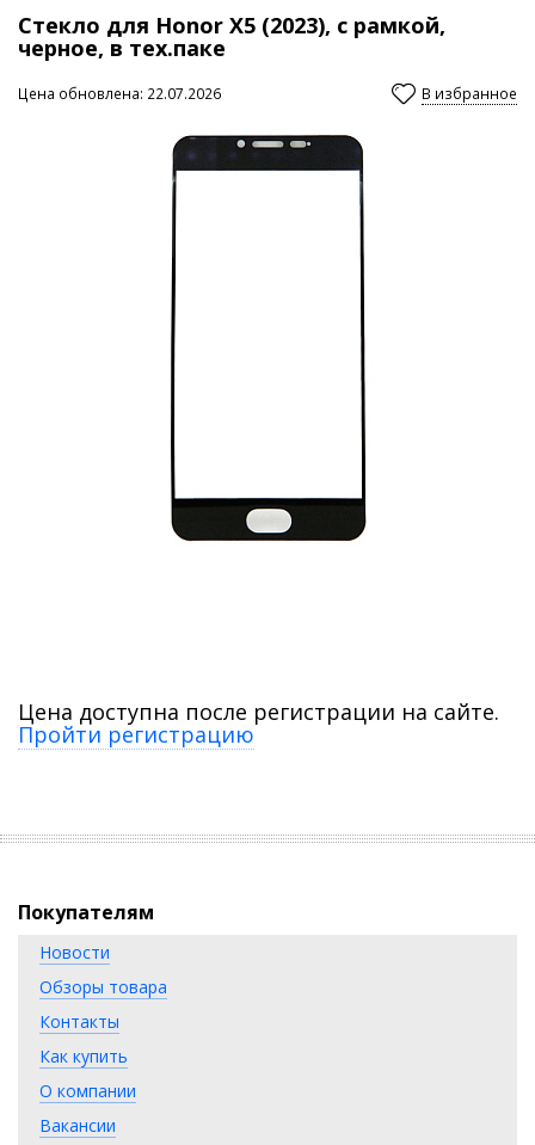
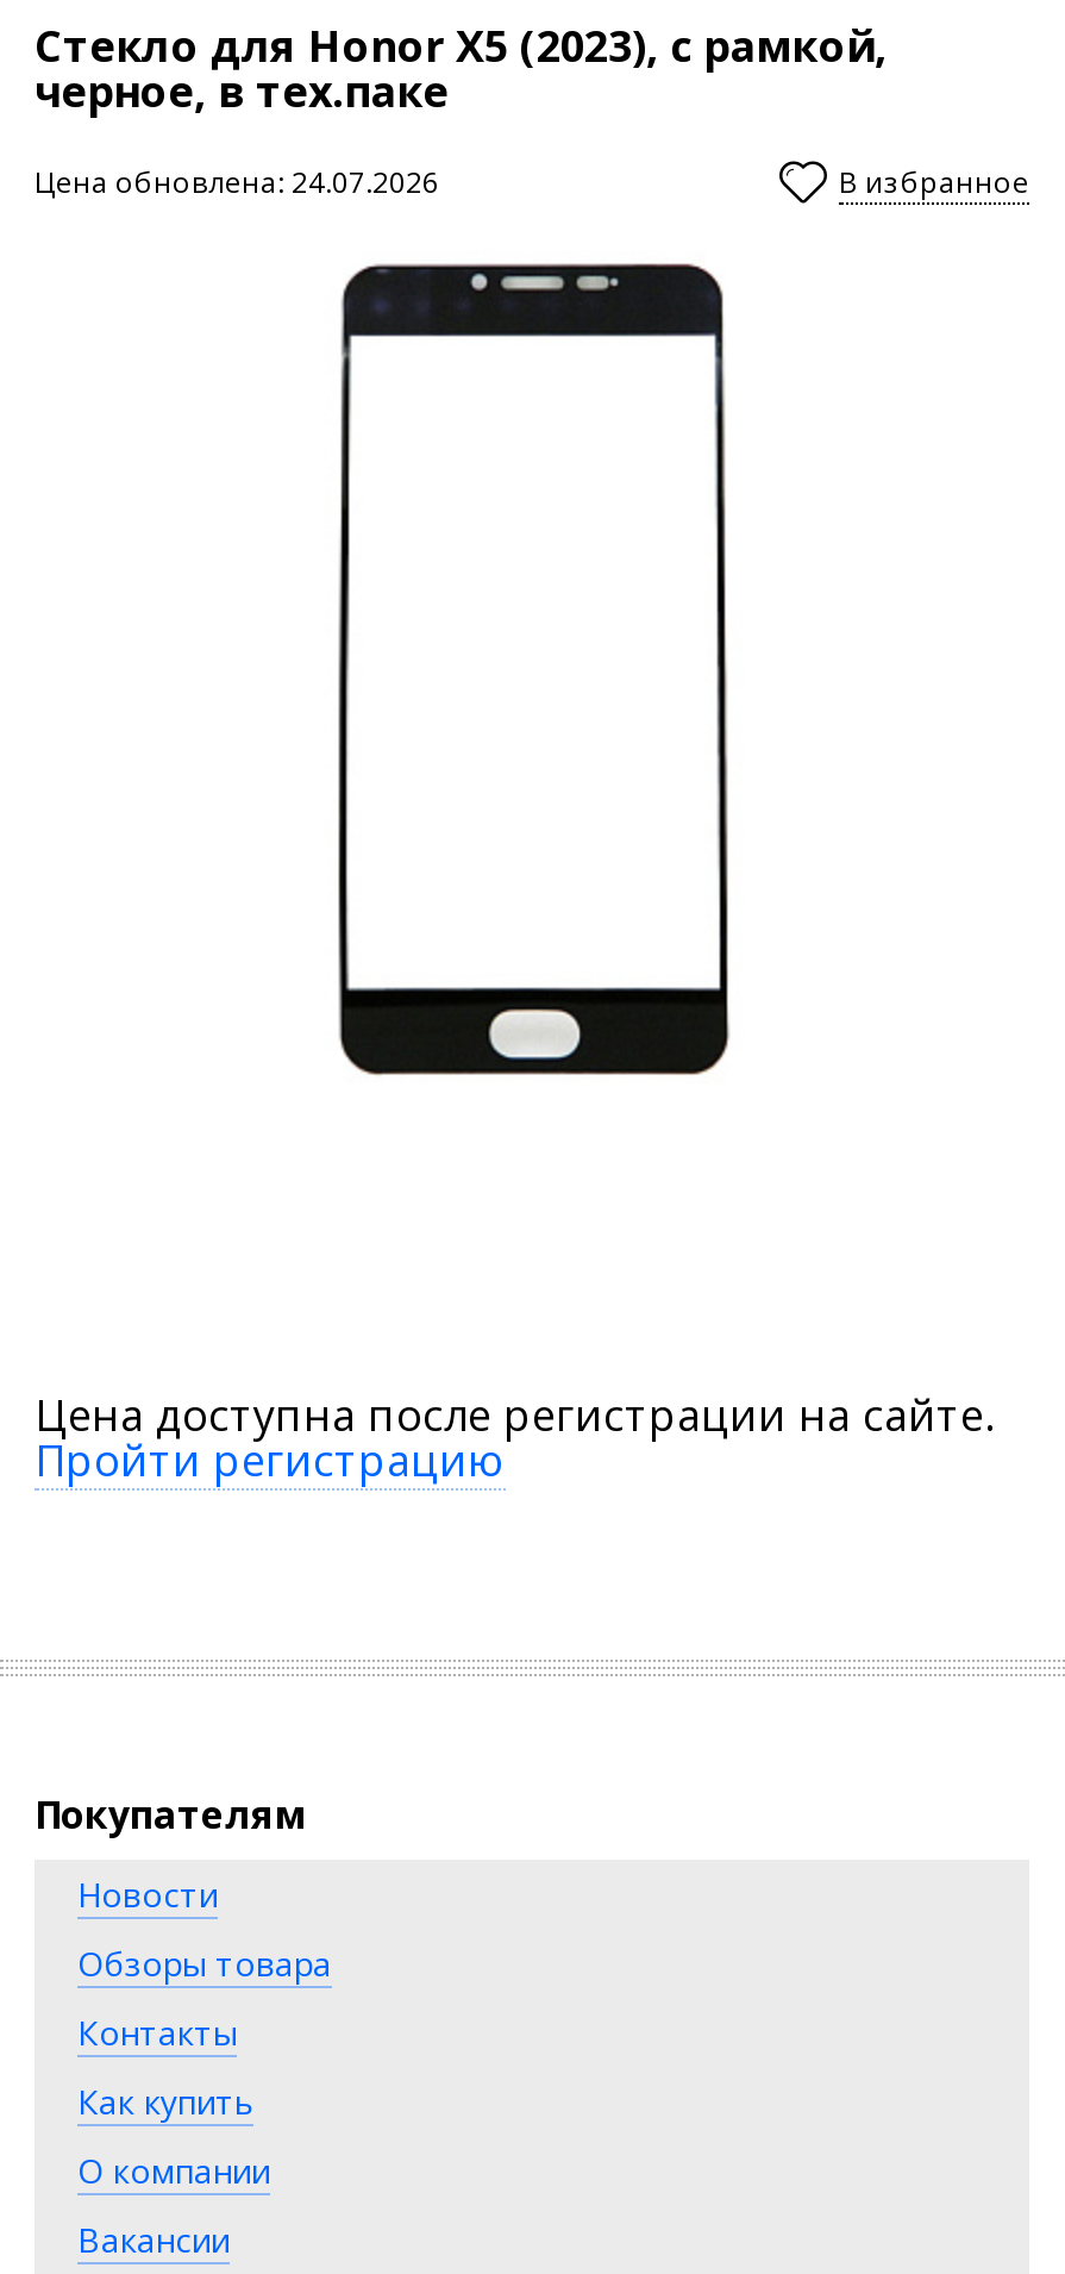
- Цена обновлена: 22.07.2026
+ Цена обновлена: 24.07.2026
